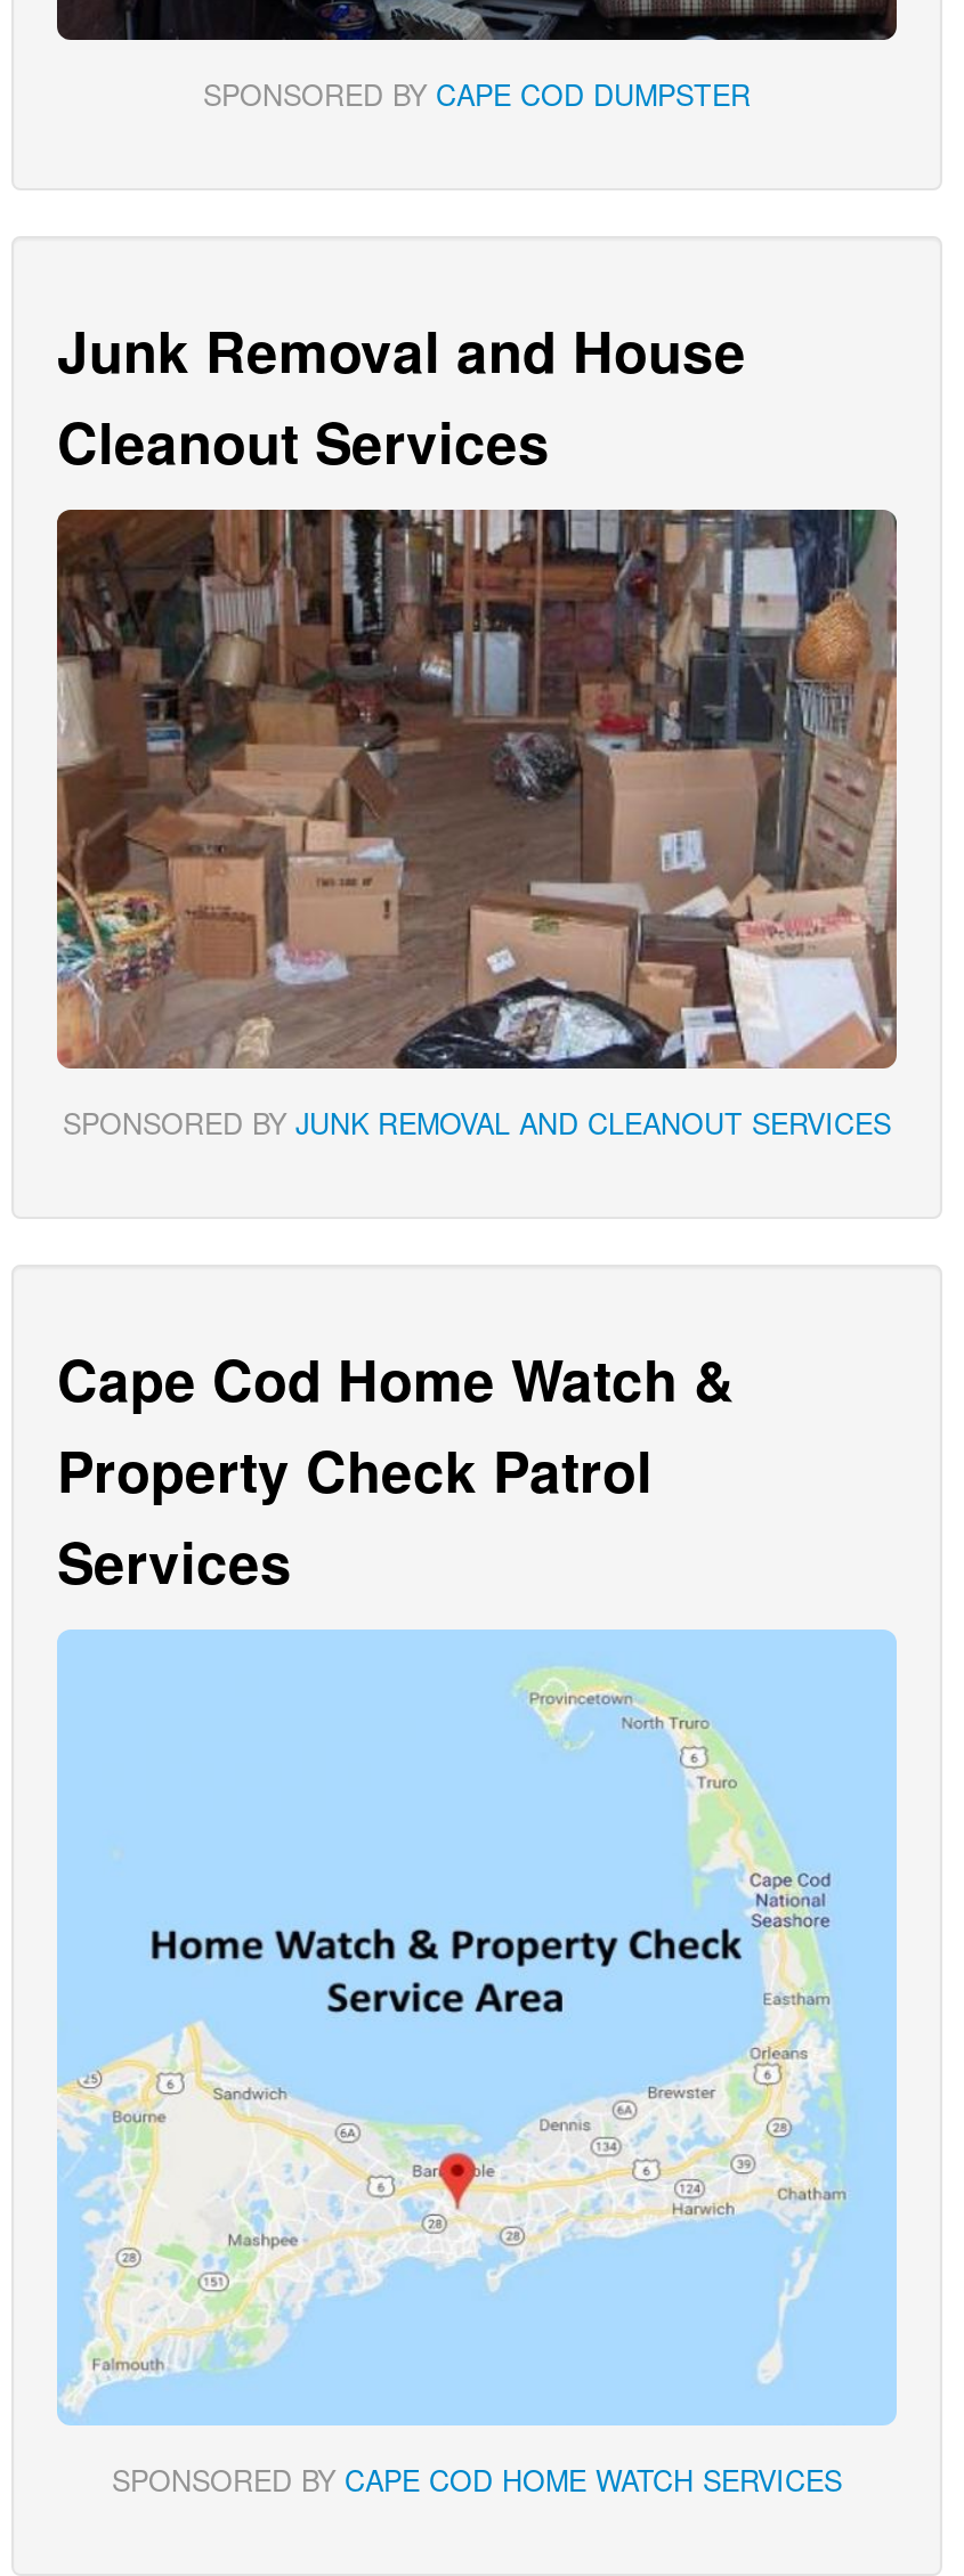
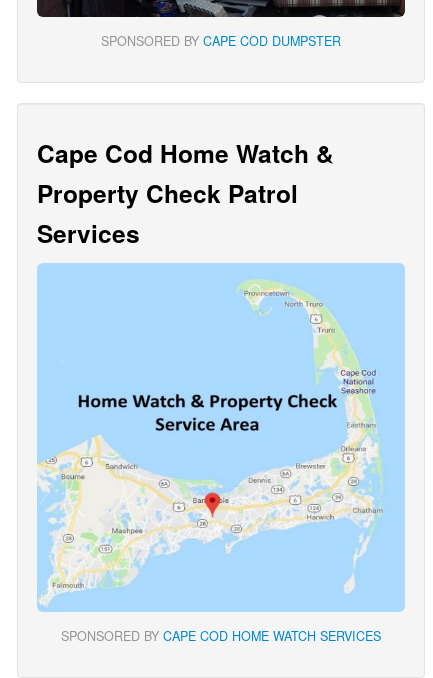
- Junk Removal and House
- Cleanout Services

- [image]
- SPONSORED BY JUNK REMOVAL AND CLEANOUT SERVICES
